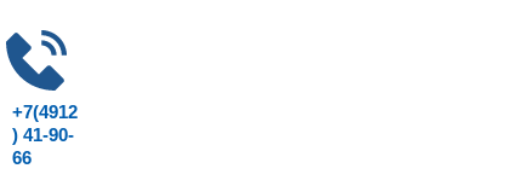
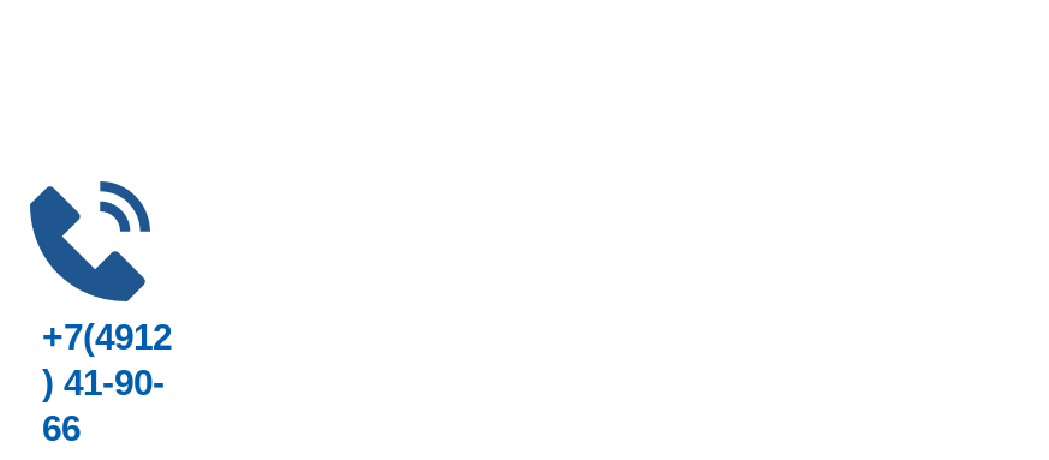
- [image]
+ [image]
